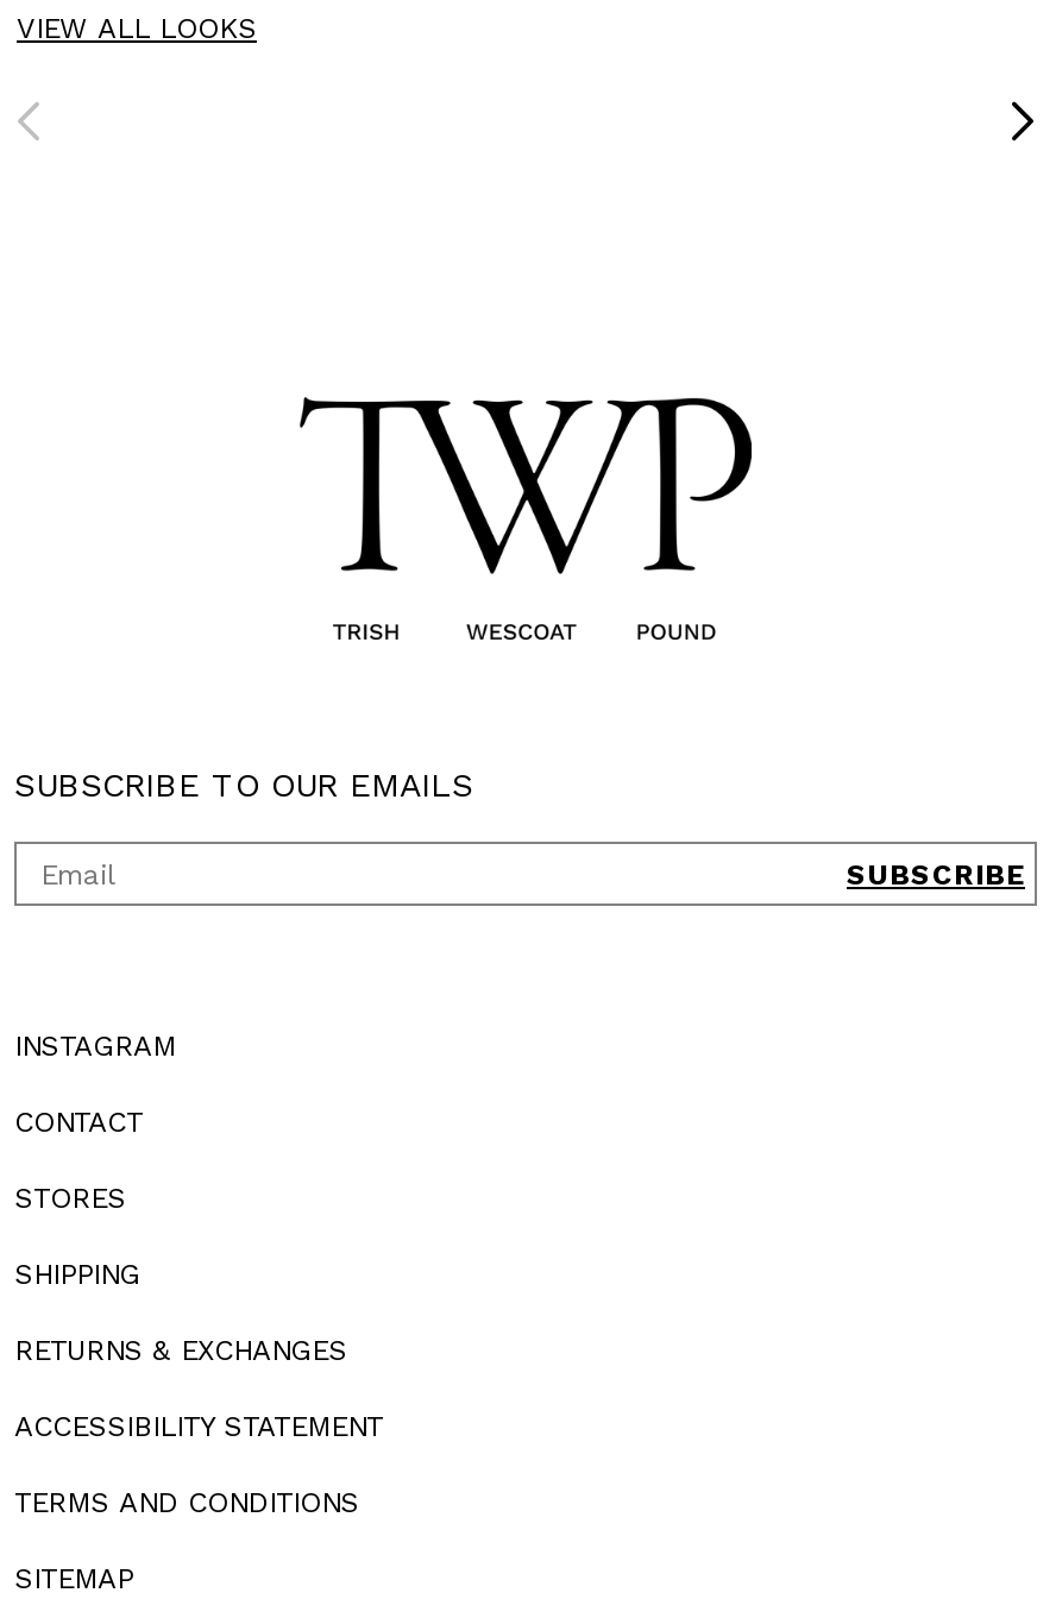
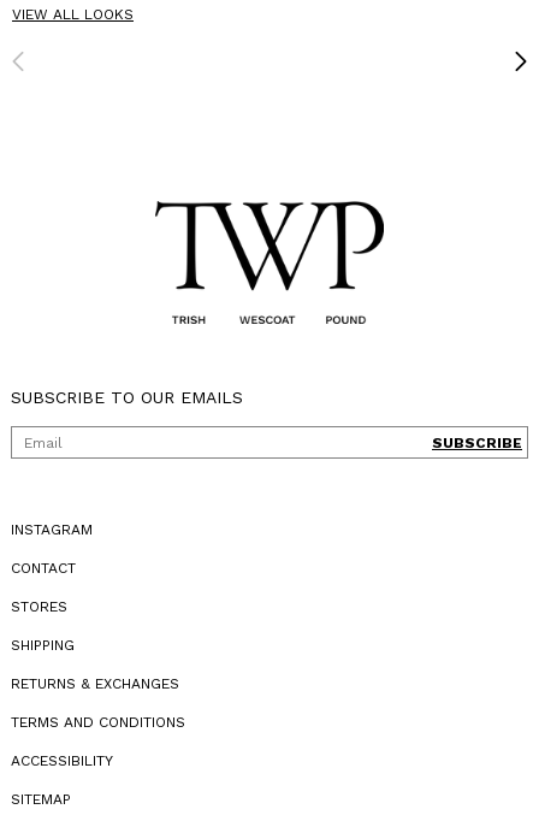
- ACCESSIBILITY STATEMENT

moved up: TERMS AND CONDITIONS

+ ACCESSIBILITY
